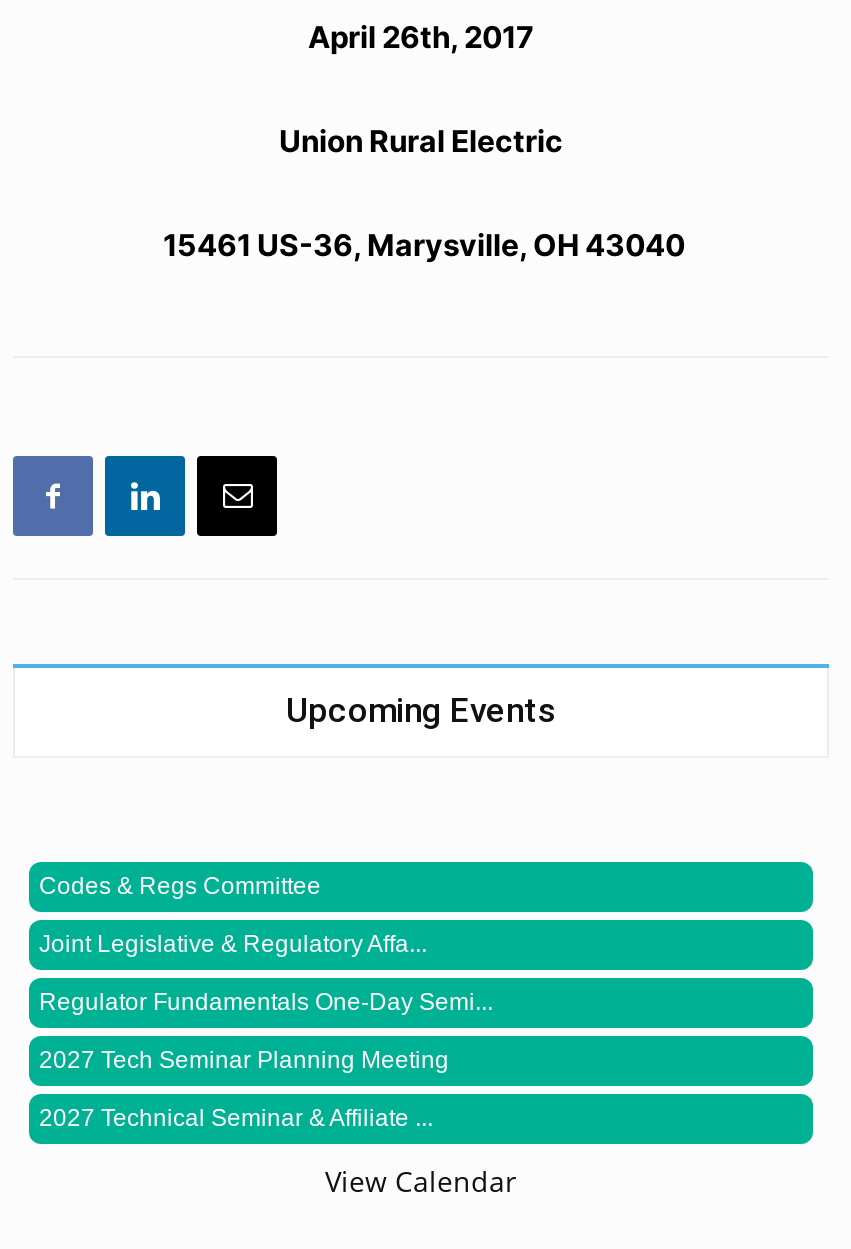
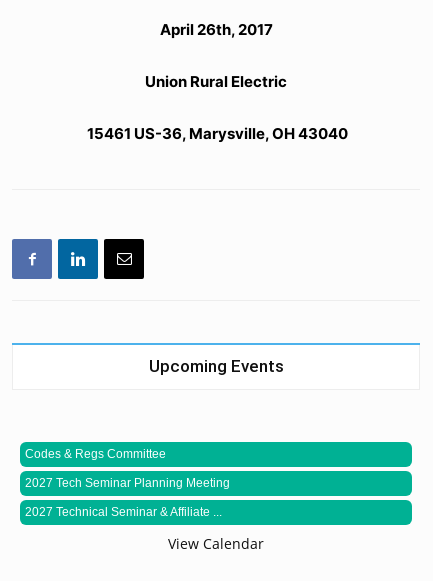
- Joint Legislative & Regulatory Affa...
- Regulator Fundamentals One-Day Semi...
